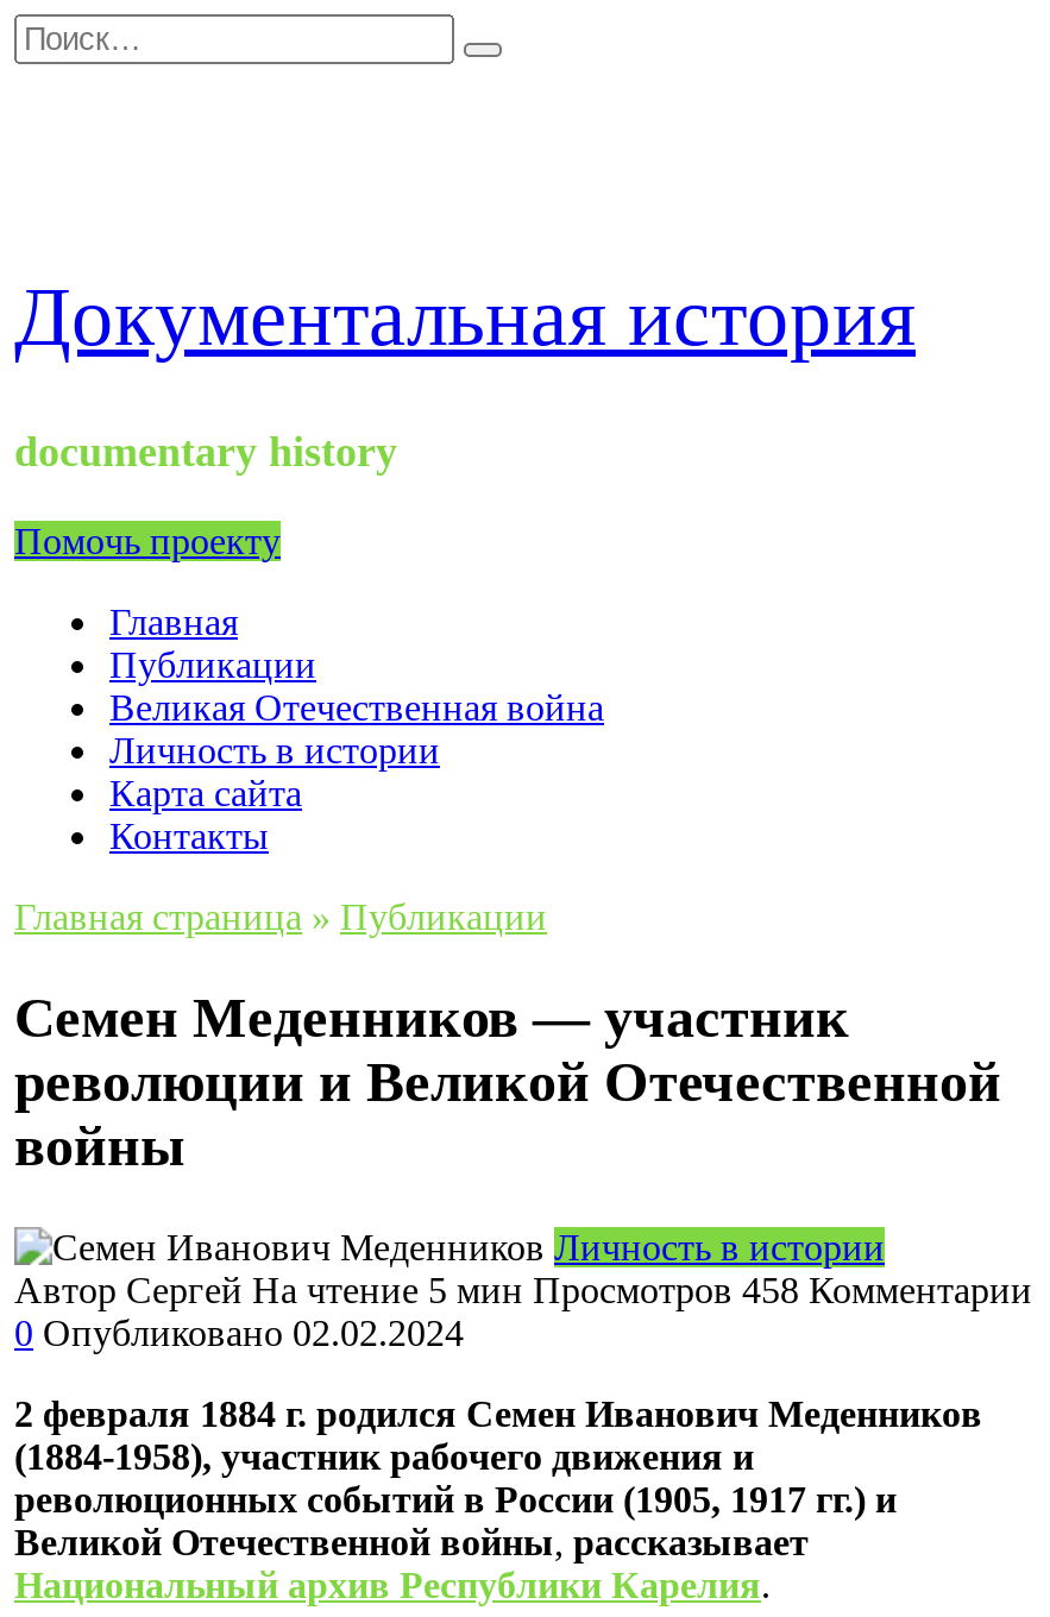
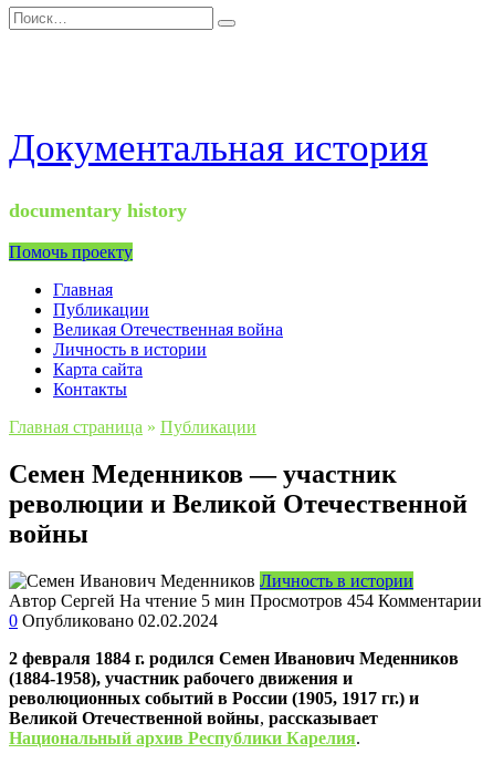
- Автор Сергей На чтение 5 мин Просмотров 458 Комментарии
+ Автор Сергей На чтение 5 мин Просмотров 454 Комментарии
